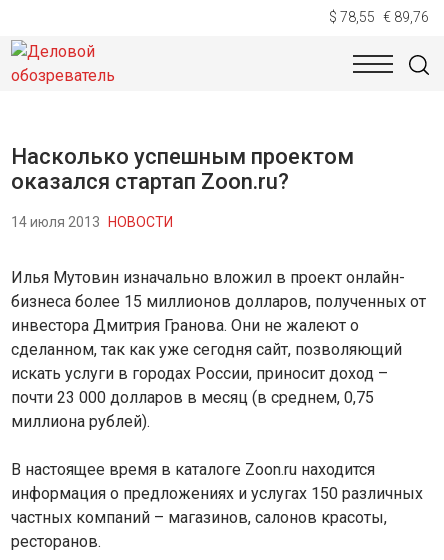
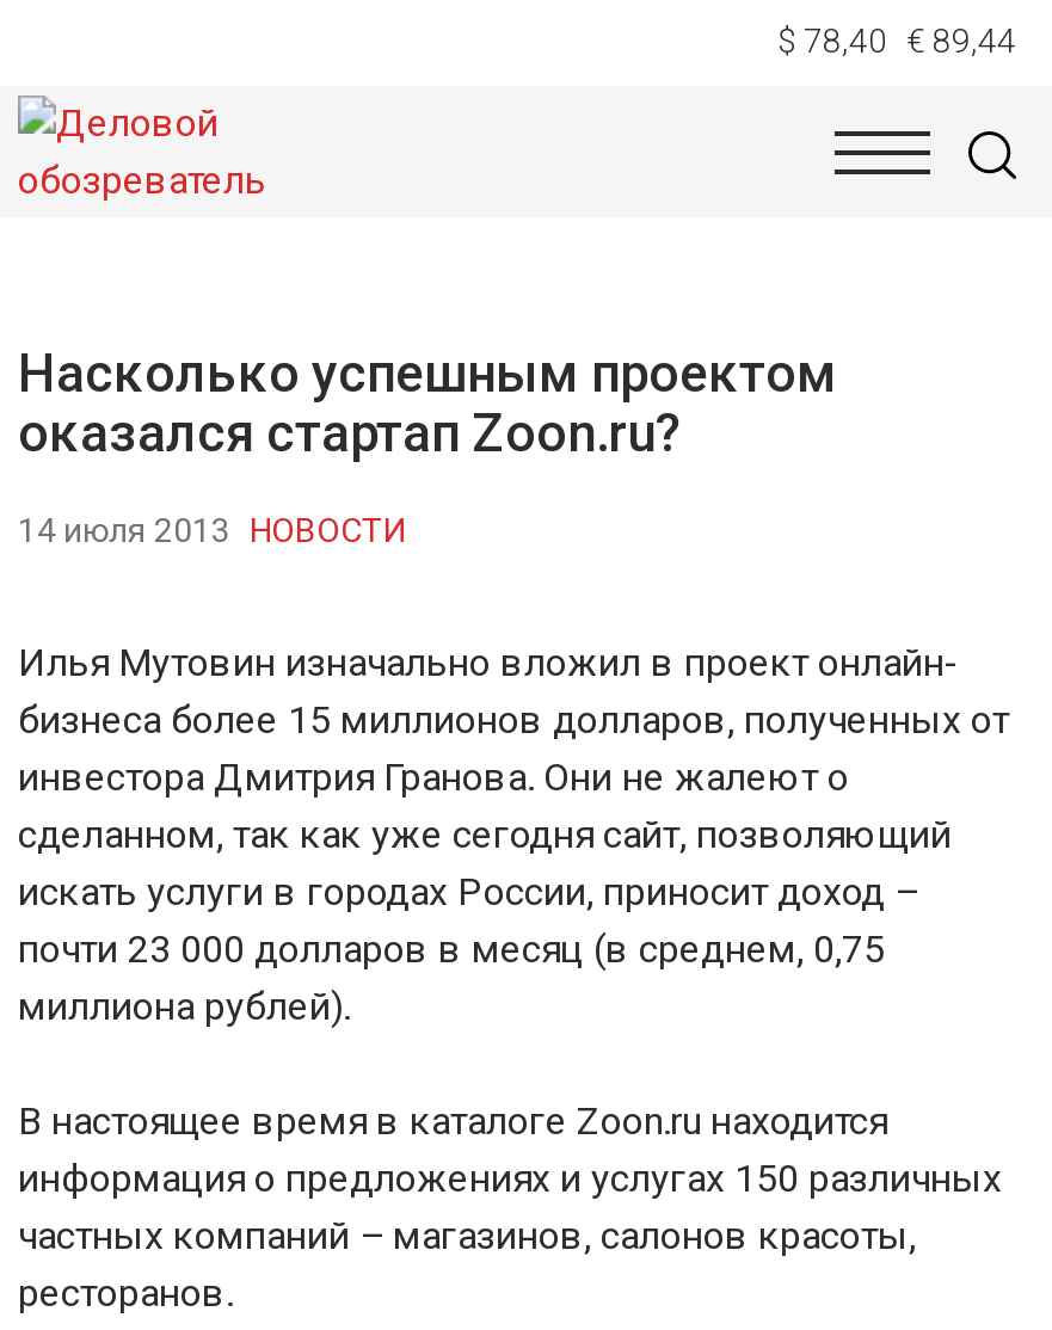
- $ 78,55 € 89,76
+ $ 78,40 € 89,44
